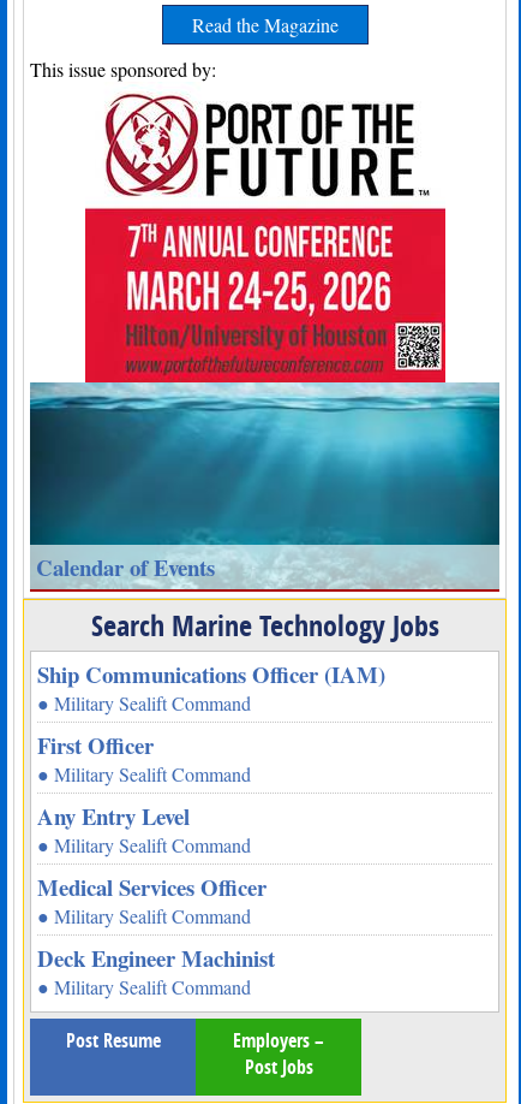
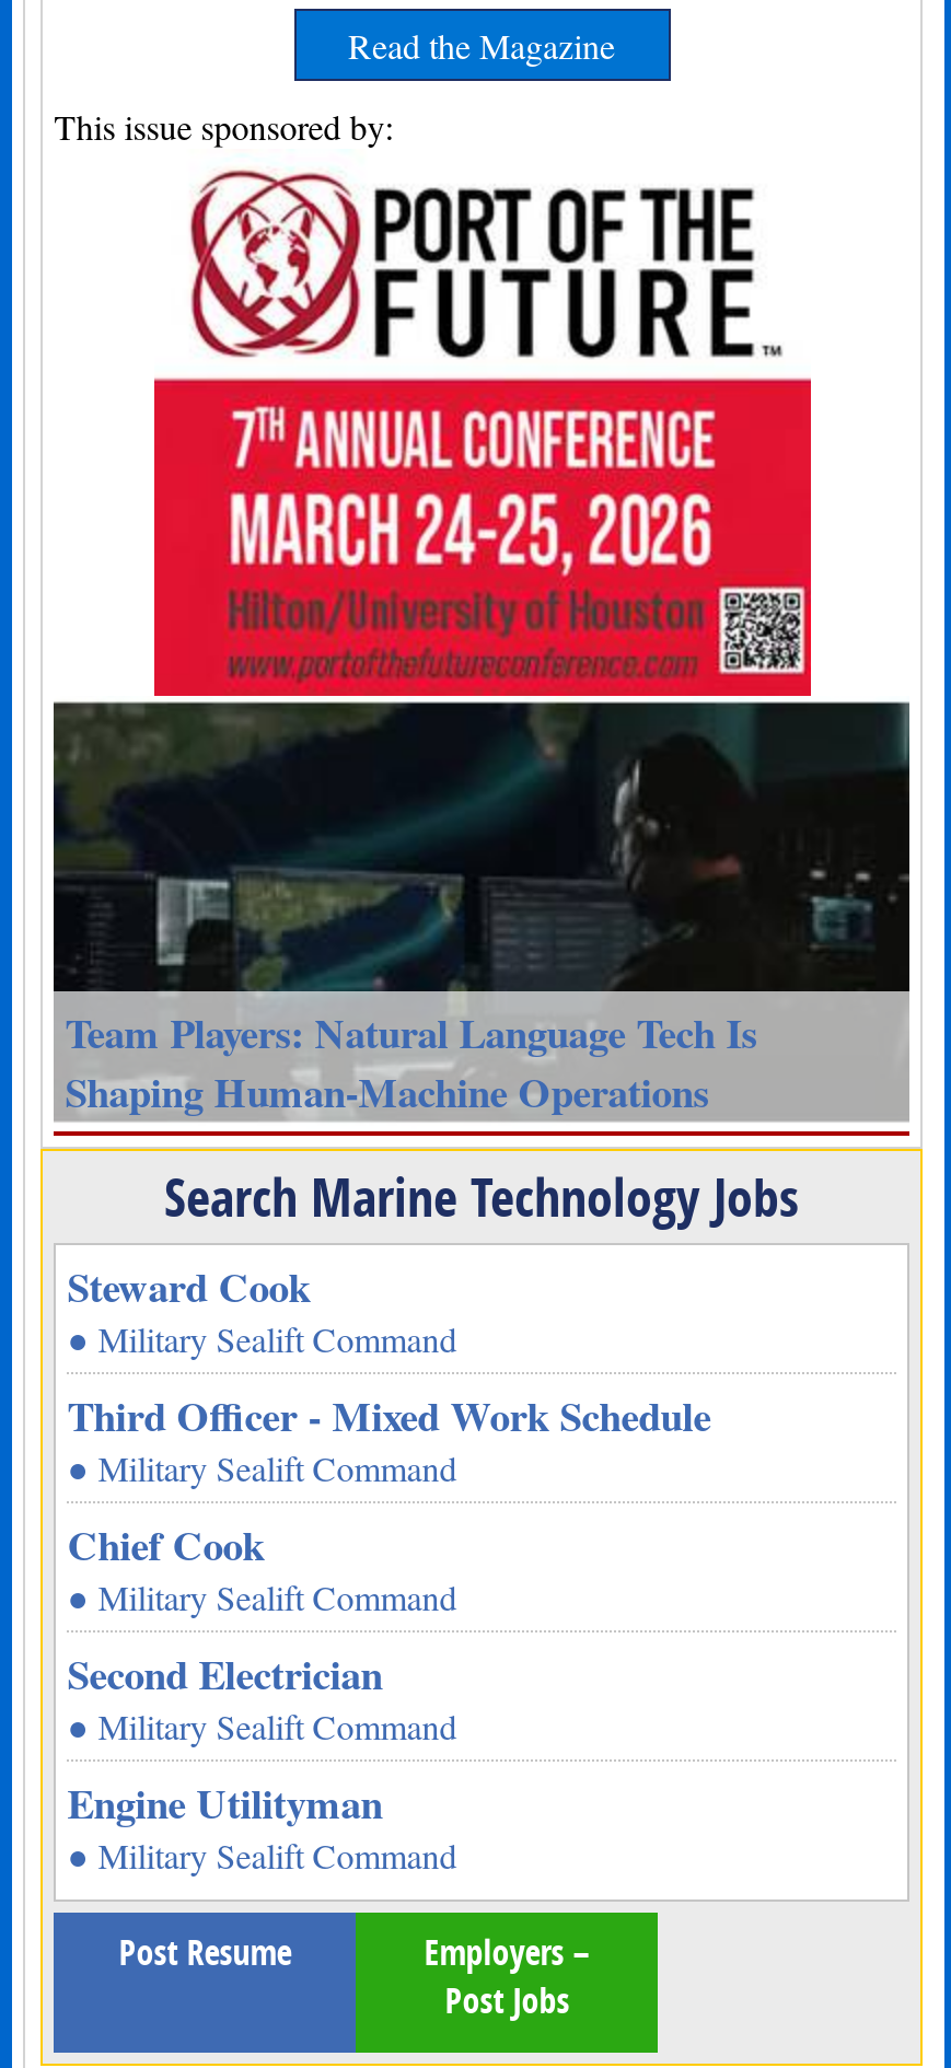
- [image]
- Calendar of Events
+ [image]
+ Team Players: Natural Language Tech Is
+ Shaping Human-Machine Operations

- Ship Communications Officer (IAM)
+ Steward Cook

- First Officer
+ Third Officer - Mixed Work Schedule

- Any Entry Level
+ Chief Cook

- Medical Services Officer
+ Second Electrician

- Deck Engineer Machinist
+ Engine Utilityman
